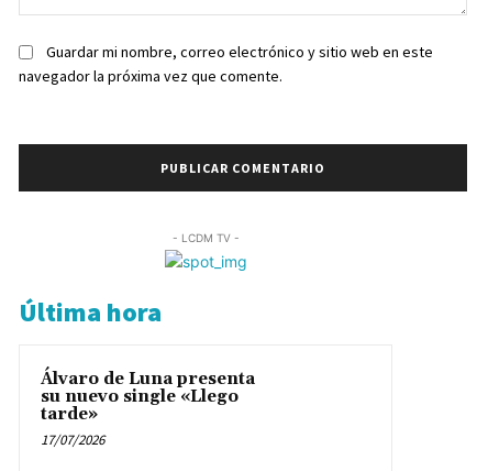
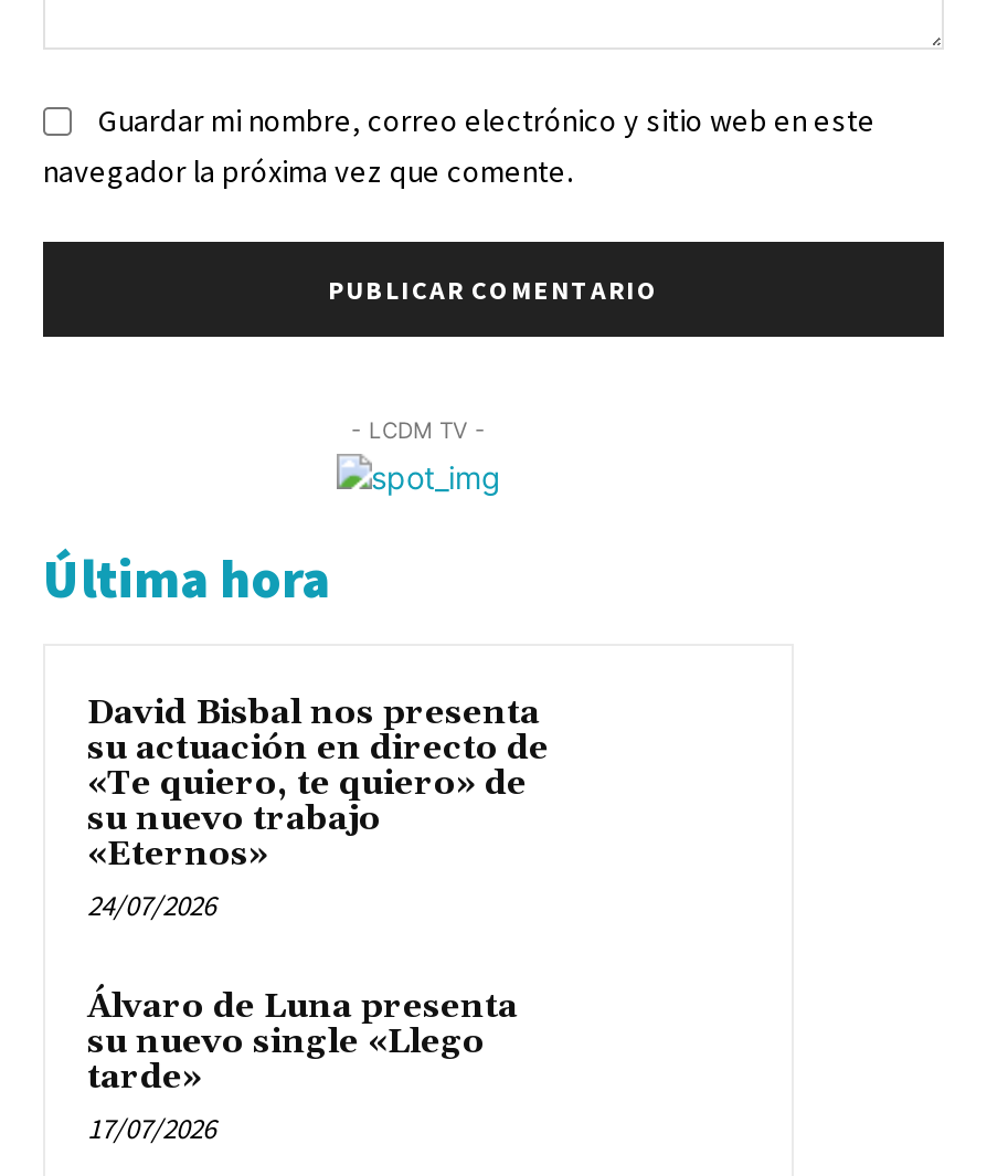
moved up: - LCDM TV - | Última hora

+ David Bisbal nos presenta
+ su actuación en directo de
+ «Te quiero, te quiero» de
+ su nuevo trabajo
+ «Eternos»
+ 24/07/2026
